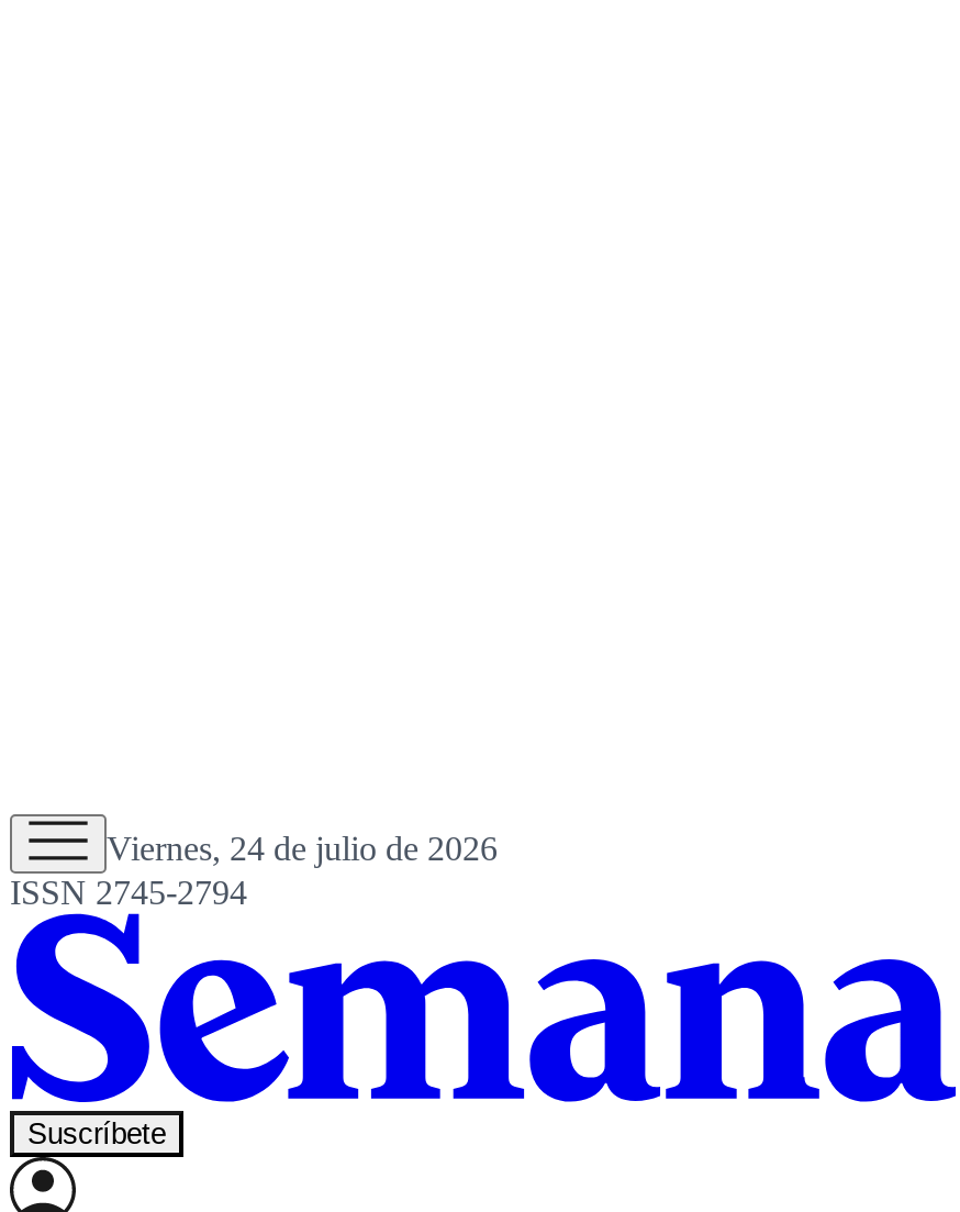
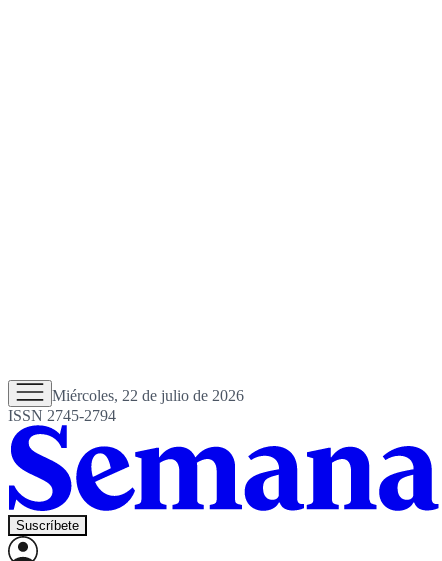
- Viernes, 24 de julio de 2026
+ Miércoles, 22 de julio de 2026
